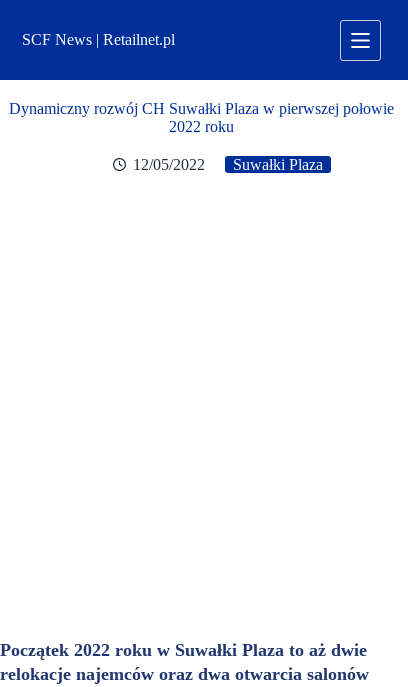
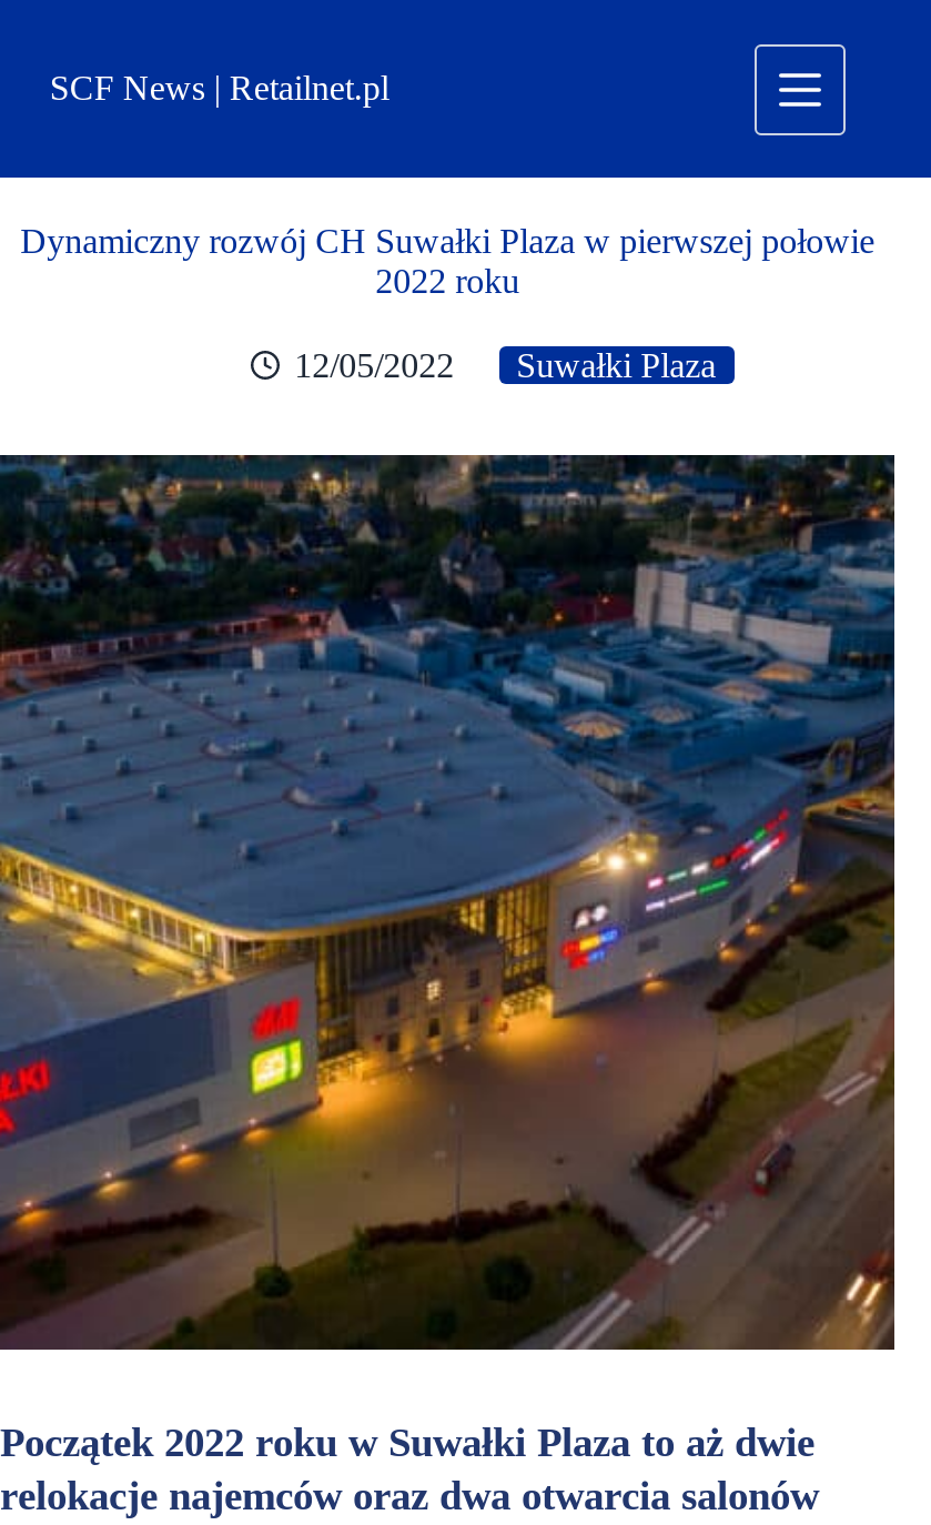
+ [image]
